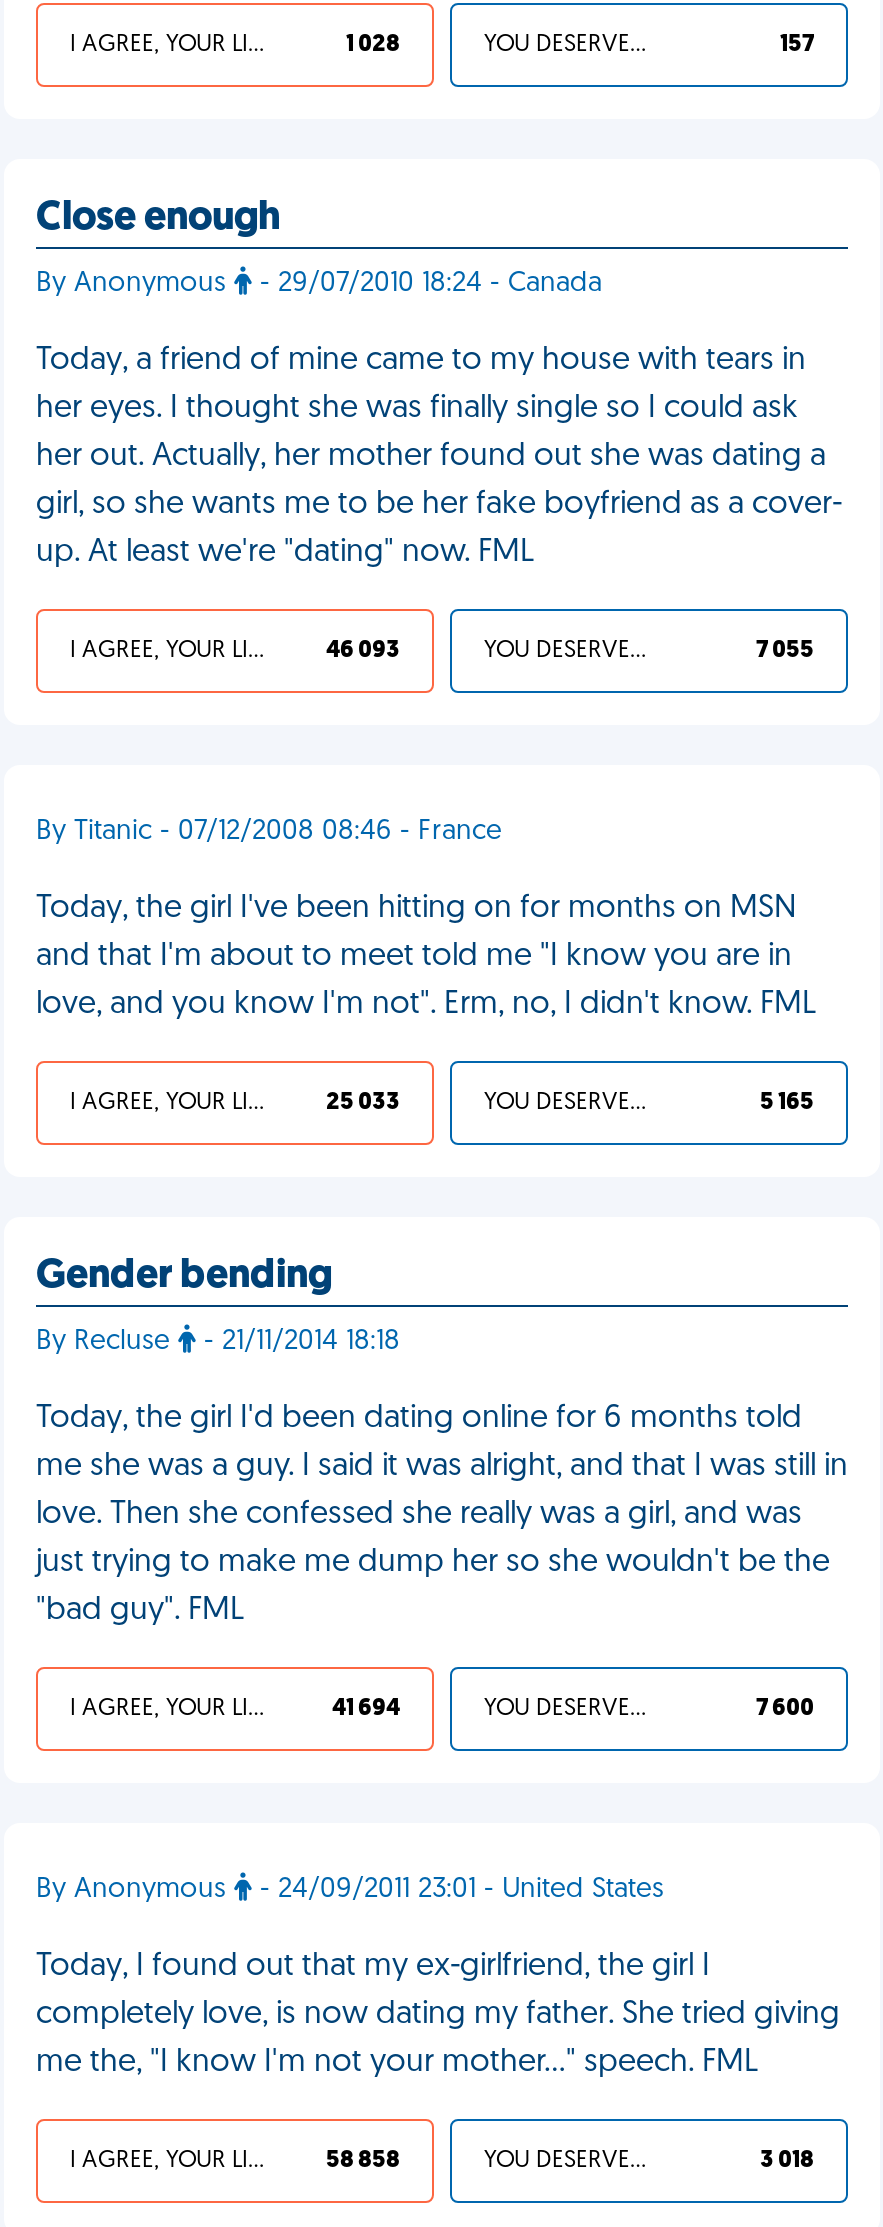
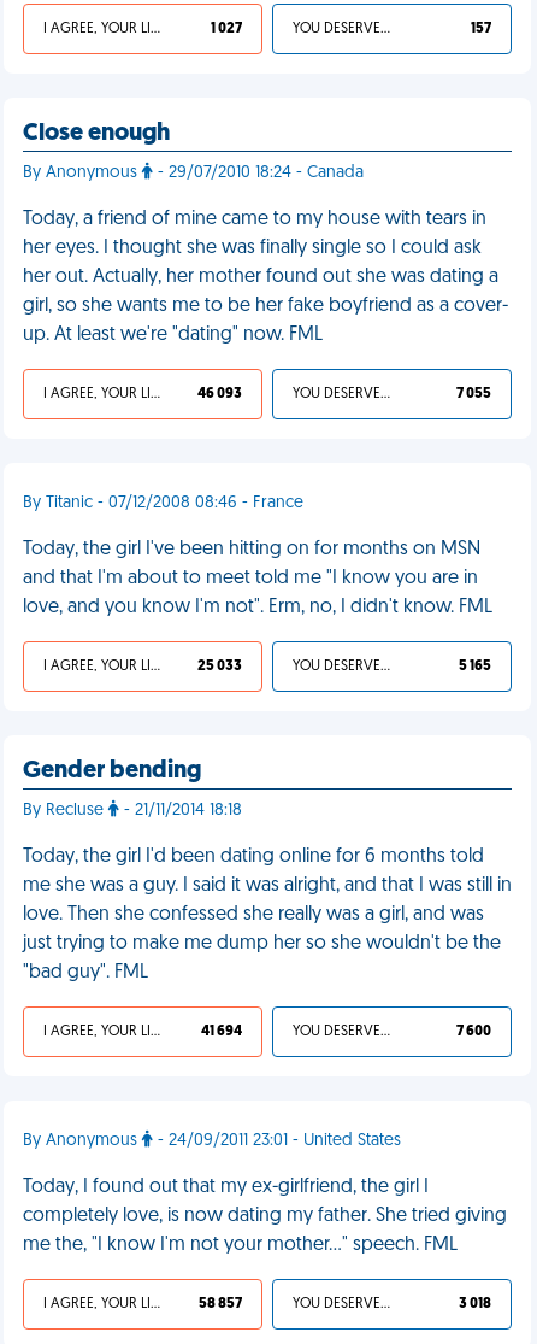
- 1 028
+ 1 027

- 58 858
+ 58 857
